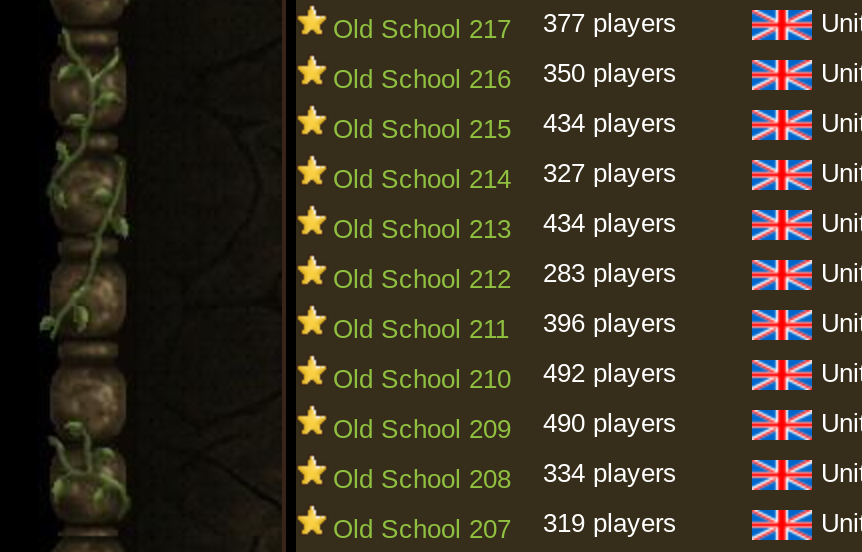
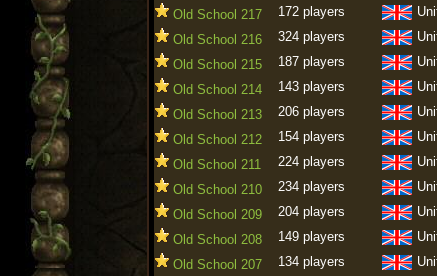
- Old School 217 377 players
+ Old School 217 172 players

- Old School 216 350 players
+ Old School 216 324 players

- Old School 215 434 players
+ Old School 215 187 players

- Old School 214 327 players
+ Old School 214 143 players

- Old School 213 434 players
+ Old School 213 206 players

- Old School 212 283 players
+ Old School 212 154 players

- Old School 211 396 players
+ Old School 211 224 players

- Old School 210 492 players
+ Old School 210 234 players

- Old School 209 490 players
+ Old School 209 204 players

- Old School 208 334 players
+ Old School 208 149 players

- Old School 207 319 players
+ Old School 207 134 players
